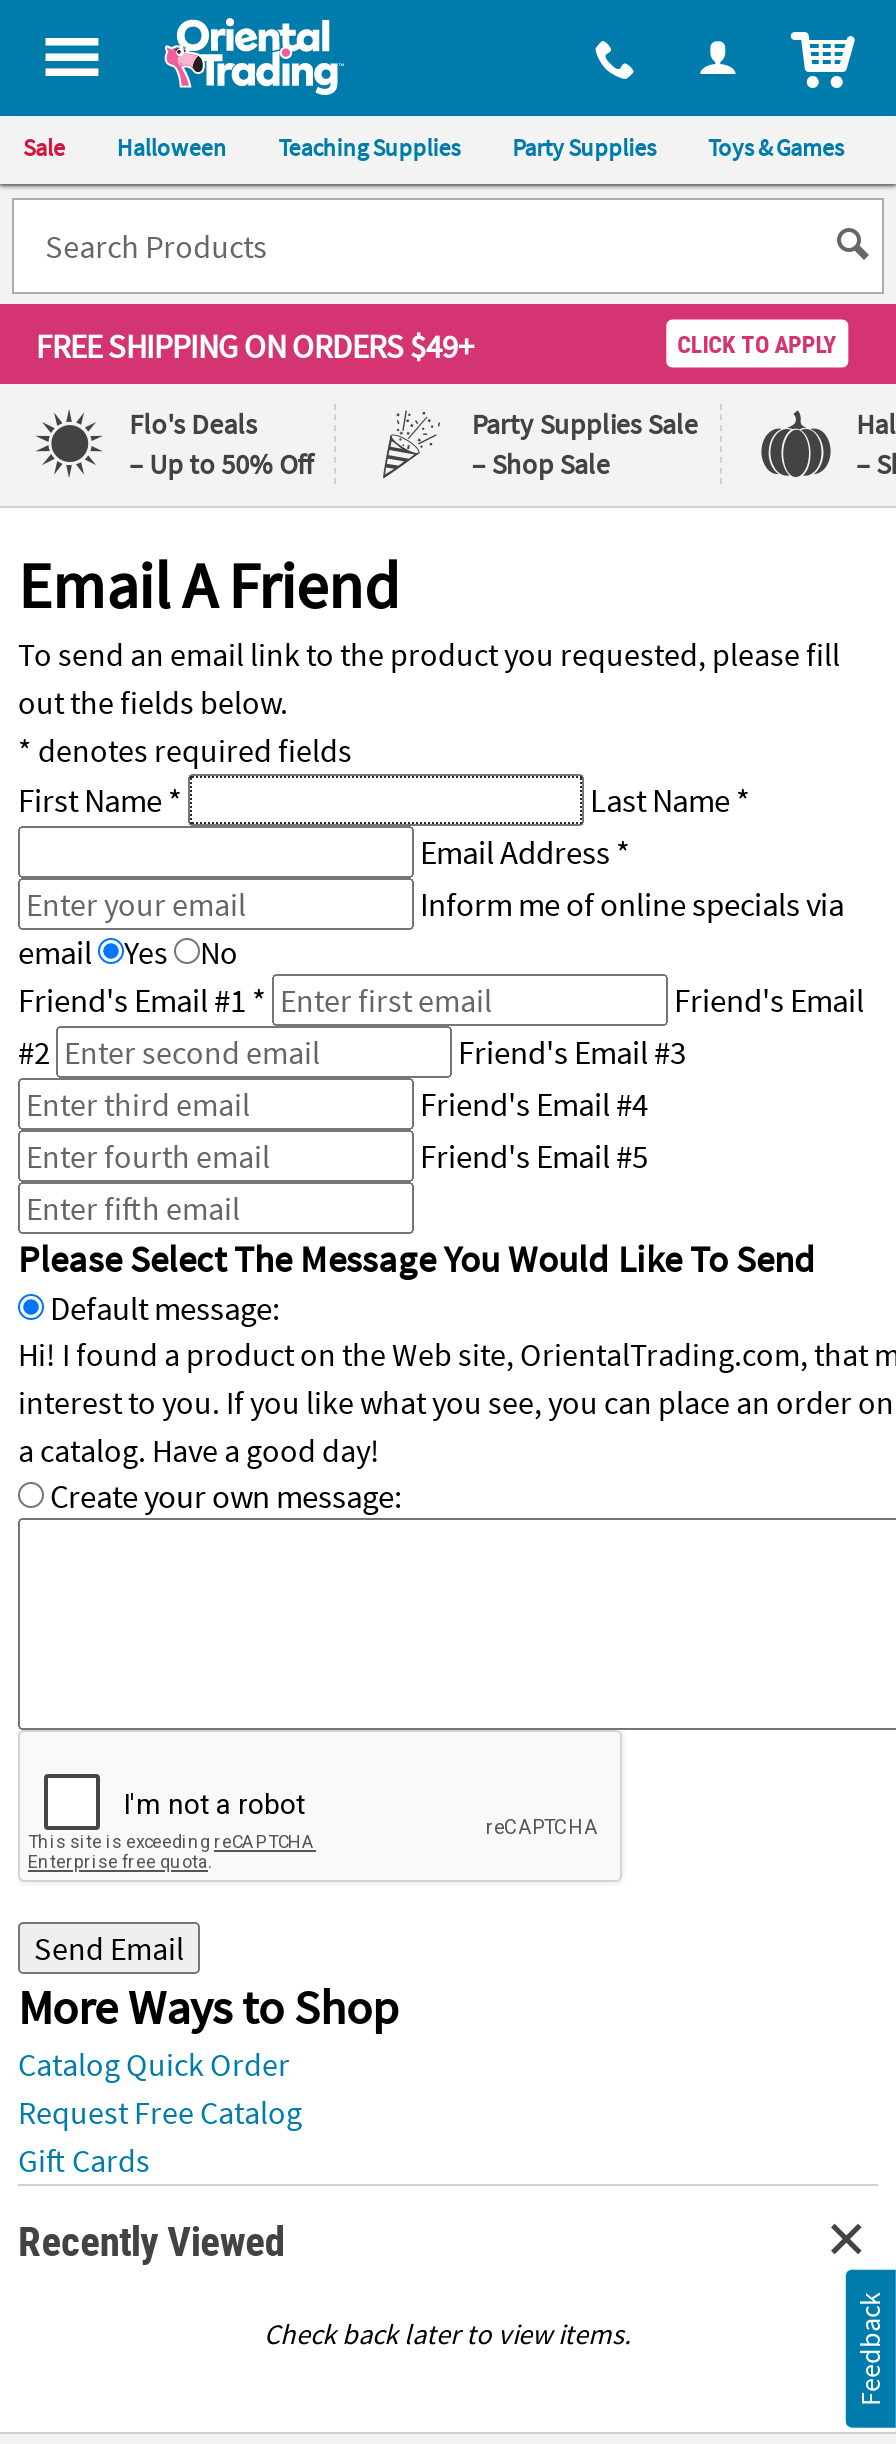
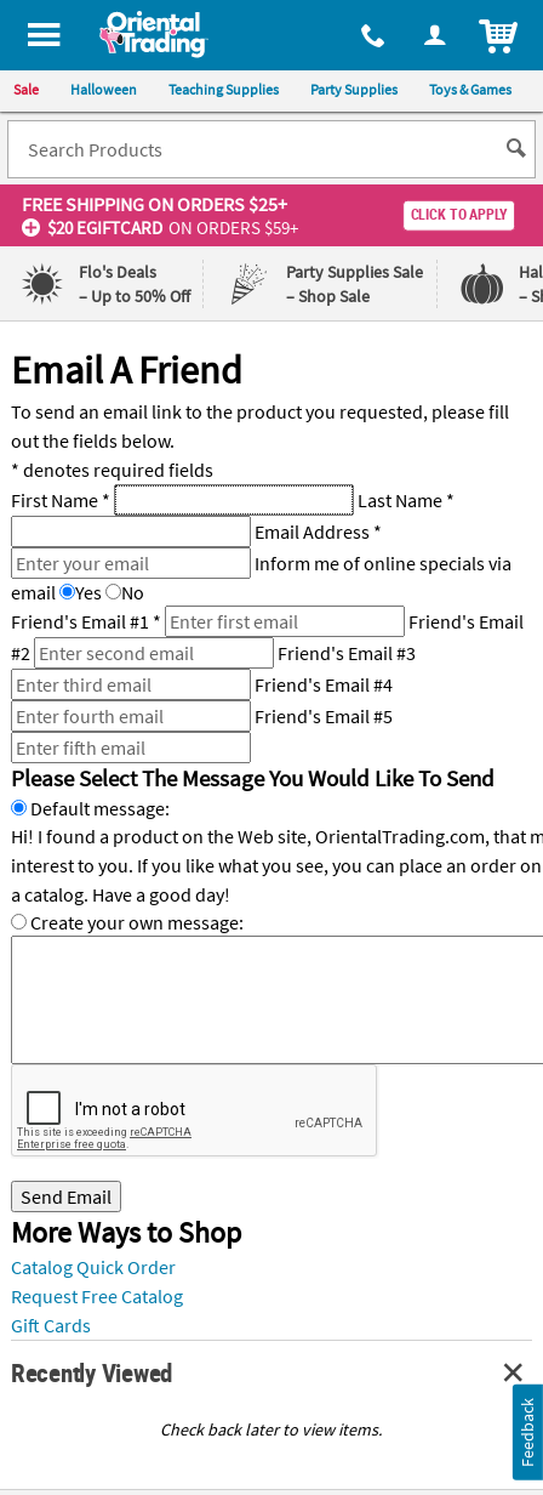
- FREE SHIPPING ON ORDERS $49+
+ FREE SHIPPING ON ORDERS $25+
+ $20 EGIFTCARD ON ORDERS $59+
